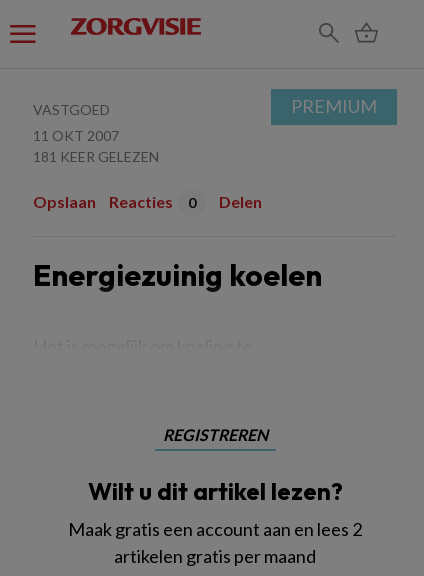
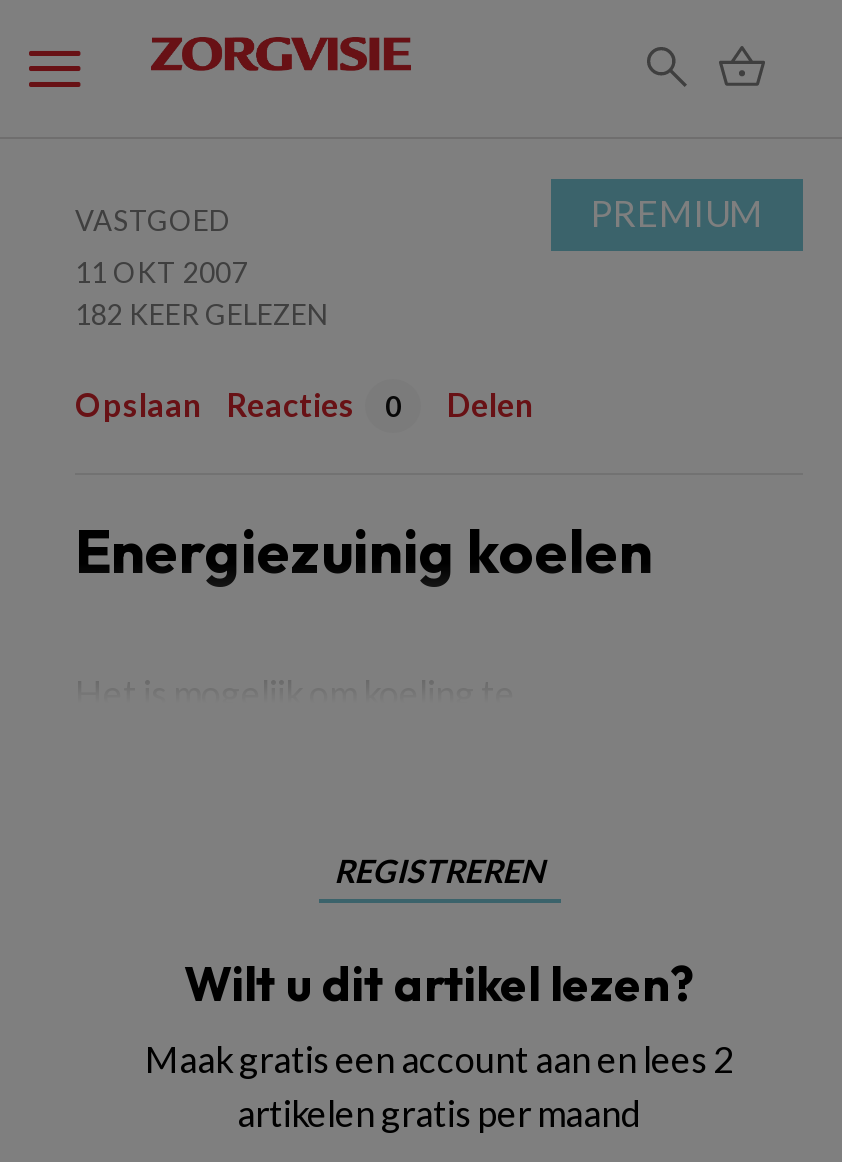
- 181 KEER GELEZEN
+ 182 KEER GELEZEN
